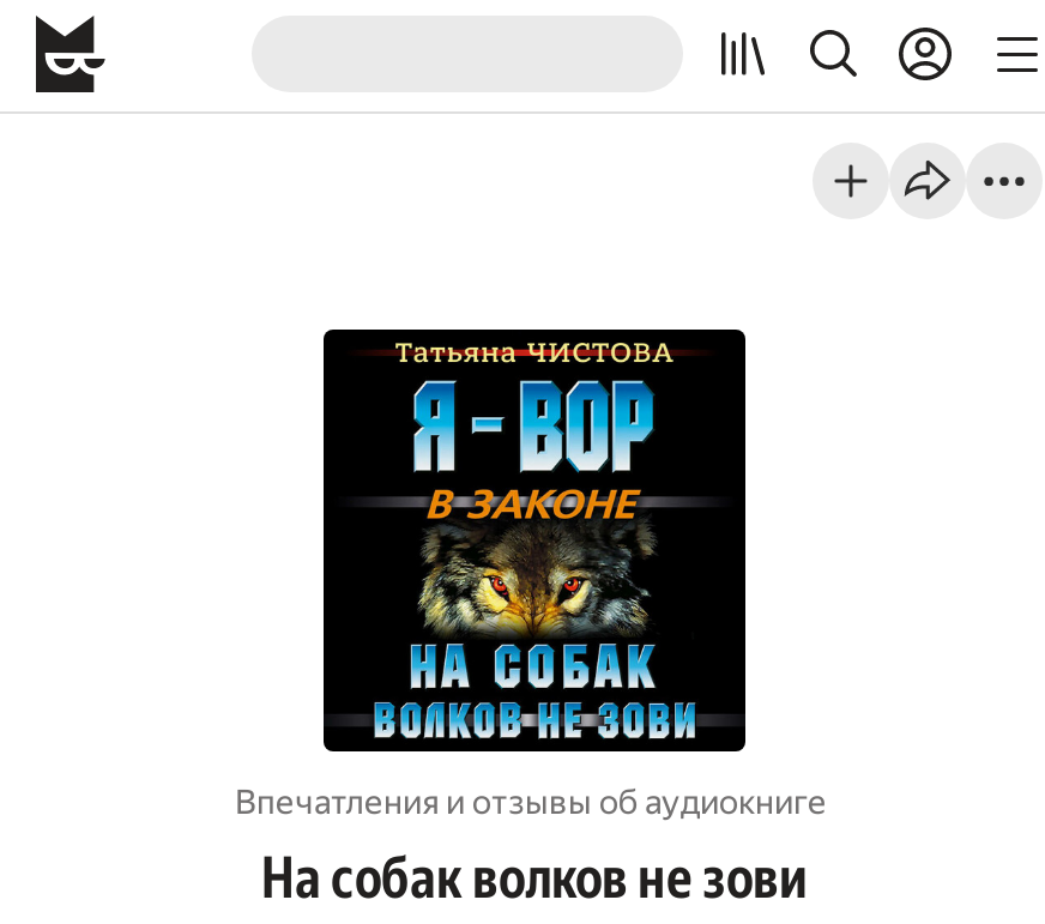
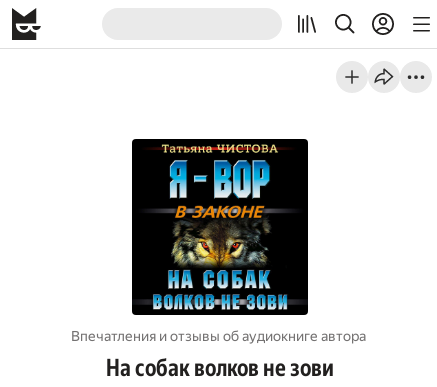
- Впечатления и отзывы об aудиокниге
+ Впечатления и отзывы об aудиокниге автора
